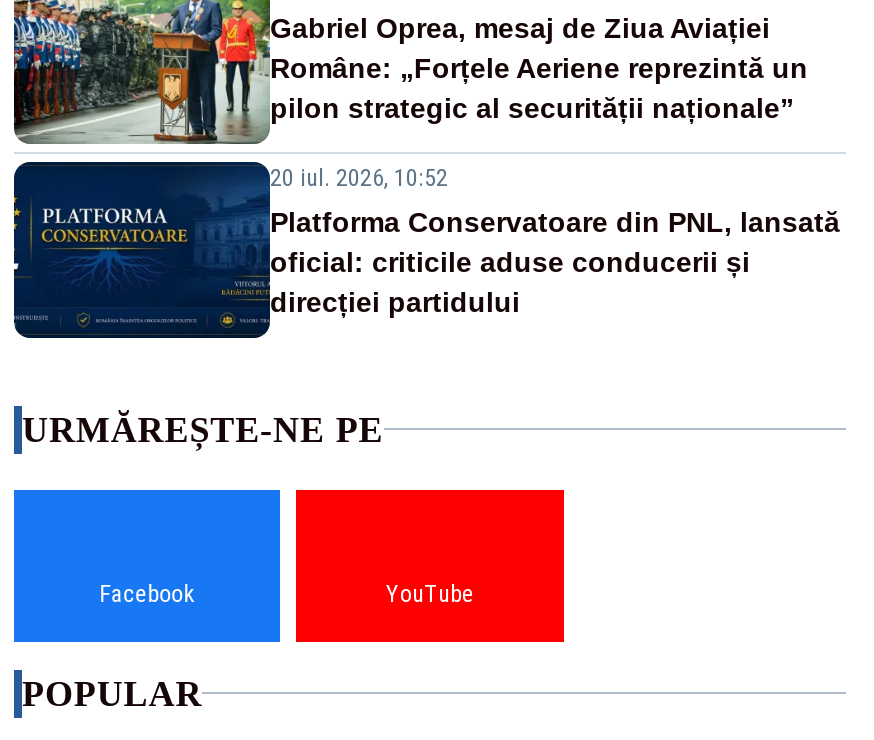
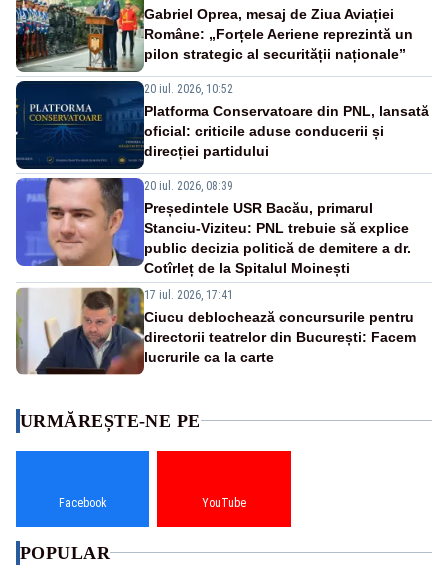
+ [image]
+ 20 iul. 2026, 08:39
+ Președintele USR Bacău, primarul
+ Stanciu-Viziteu: PNL trebuie să explice
+ public decizia politică de demitere a dr.
+ Cotîrleț de la Spitalul Moinești
+ 17 iul. 2026, 17:41
+ Ciucu deblochează concursurile pentru
+ directorii teatrelor din București: Facem
+ lucrurile ca la carte

+ [image]
